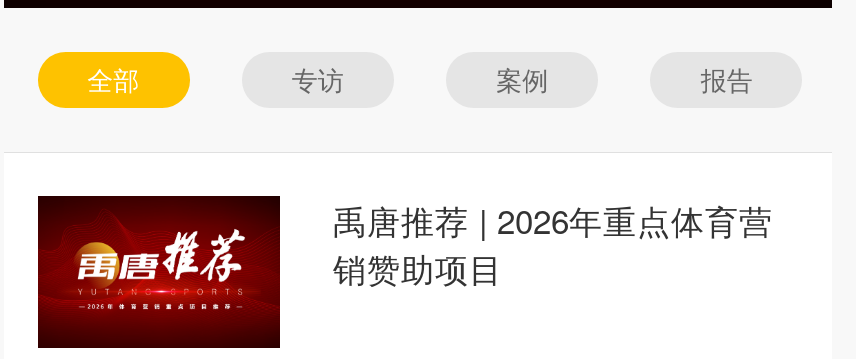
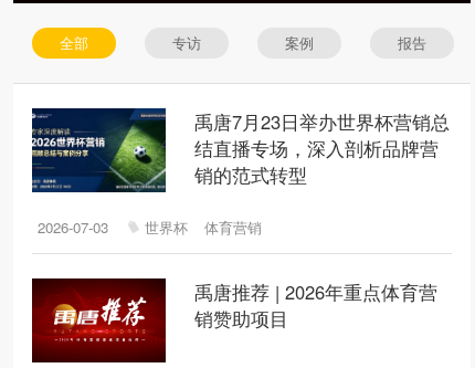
+ [image]
+ 禹唐7月23日举办世界杯营销总
+ 结直播专场，深入剖析品牌营
+ 销的范式转型
+ 2026-07-03
+ 世界杯
+ 体育营销
